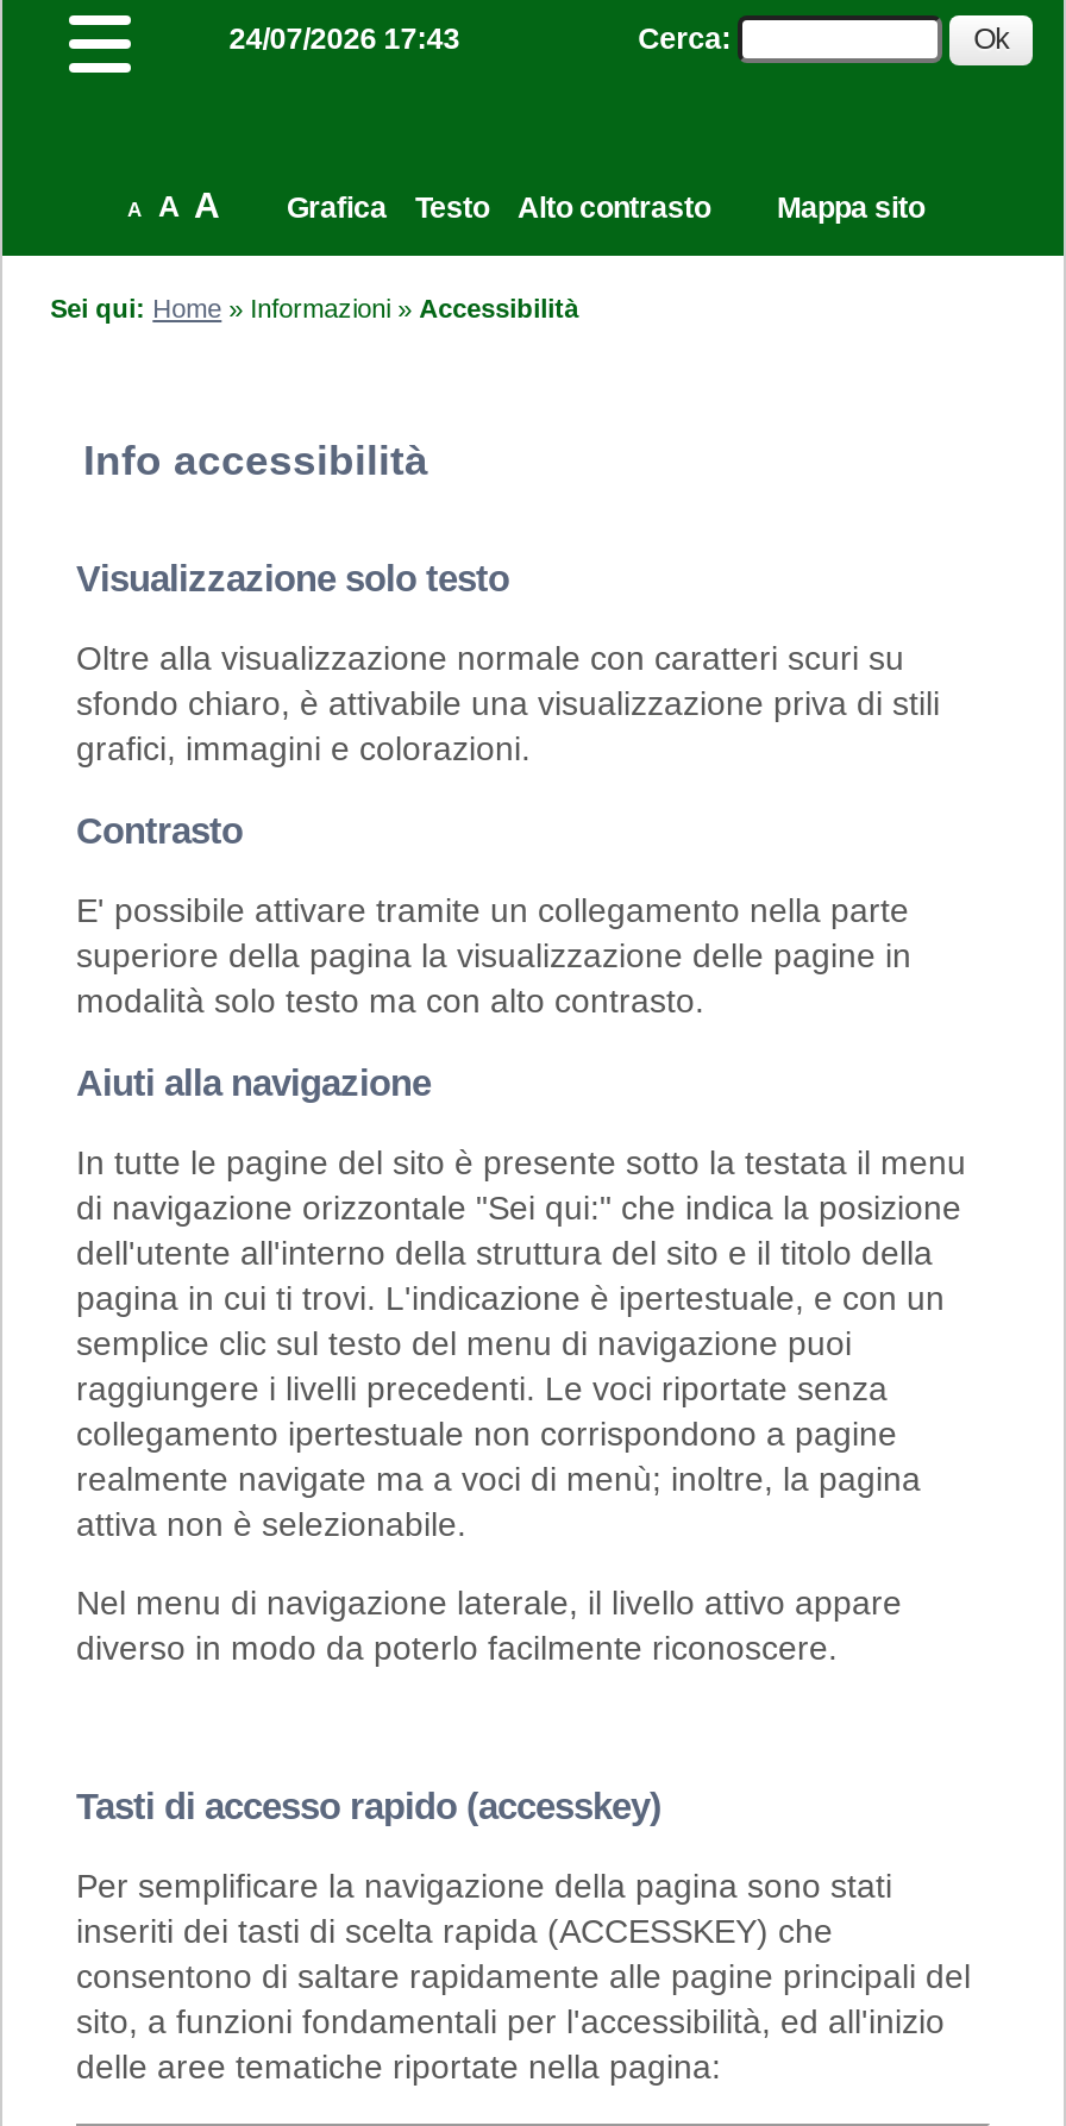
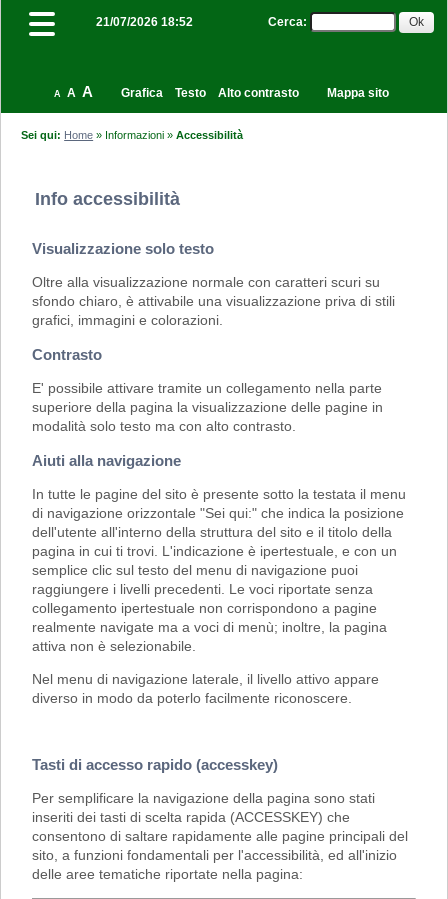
- 24/07/2026 17:43
+ 21/07/2026 18:52
